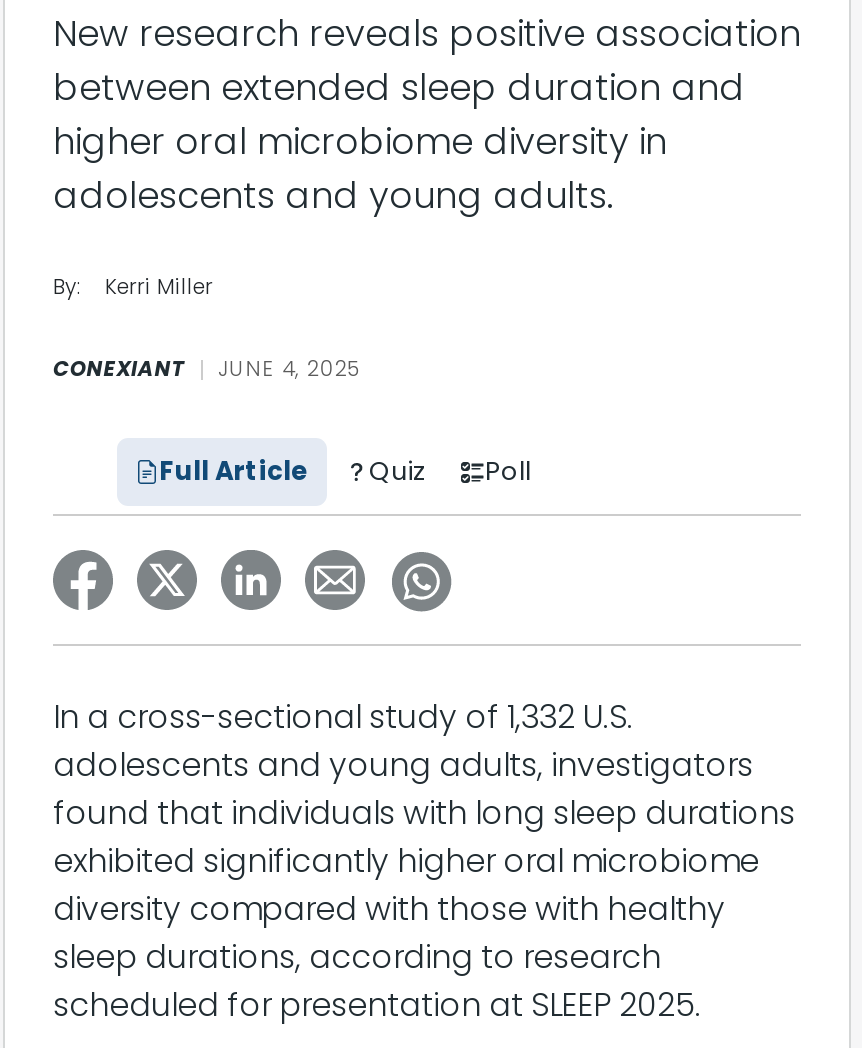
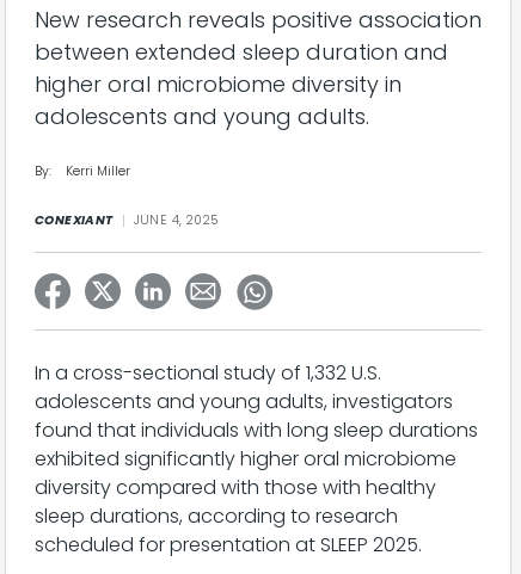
- Full Article
- Quiz
- Poll
